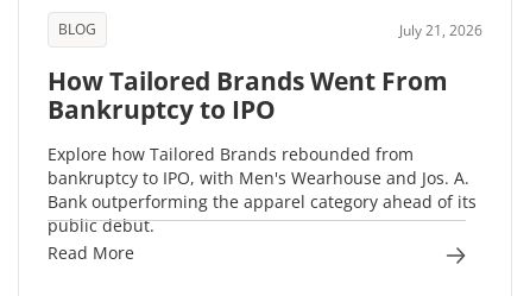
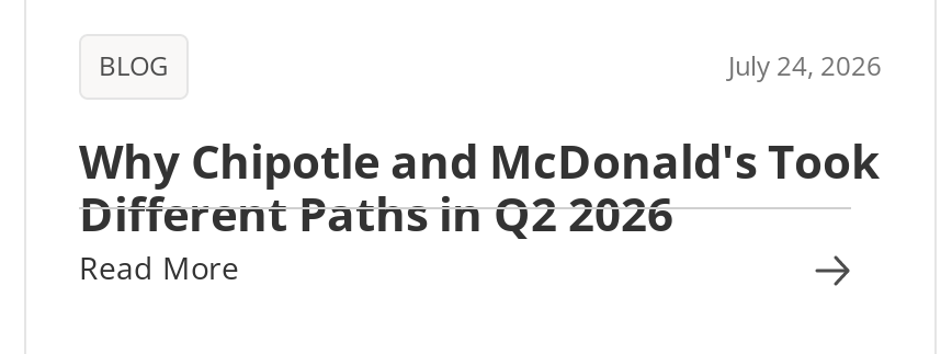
- July 21, 2026
- How Tailored Brands Went From
- Bankruptcy to IPO
- Explore how Tailored Brands rebounded from
- bankruptcy to IPO, with Men's Wearhouse and Jos. A.
- Bank outperforming the apparel category ahead of its
- public debut.
+ July 24, 2026
+ Why Chipotle and McDonald's Took
+ Different Paths in Q2 2026
